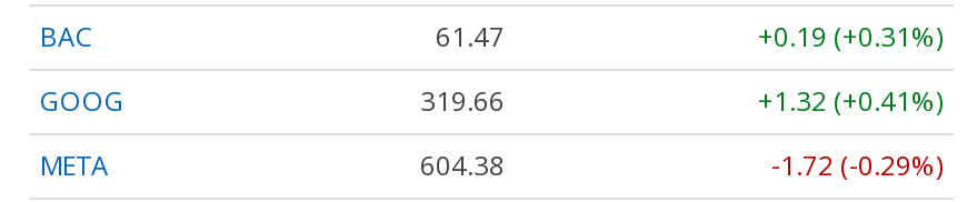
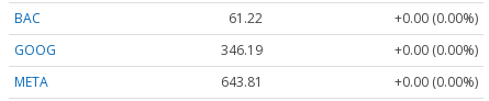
- 61.47
+ 61.22

- +0.19 (+0.31%)
+ +0.00 (0.00%)

- 319.66
+ 346.19

- +1.32 (+0.41%)
+ +0.00 (0.00%)

- 604.38
+ 643.81

- -1.72 (-0.29%)
+ +0.00 (0.00%)
